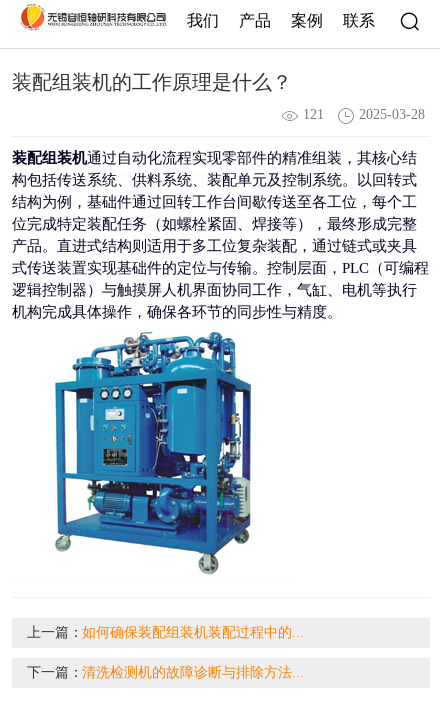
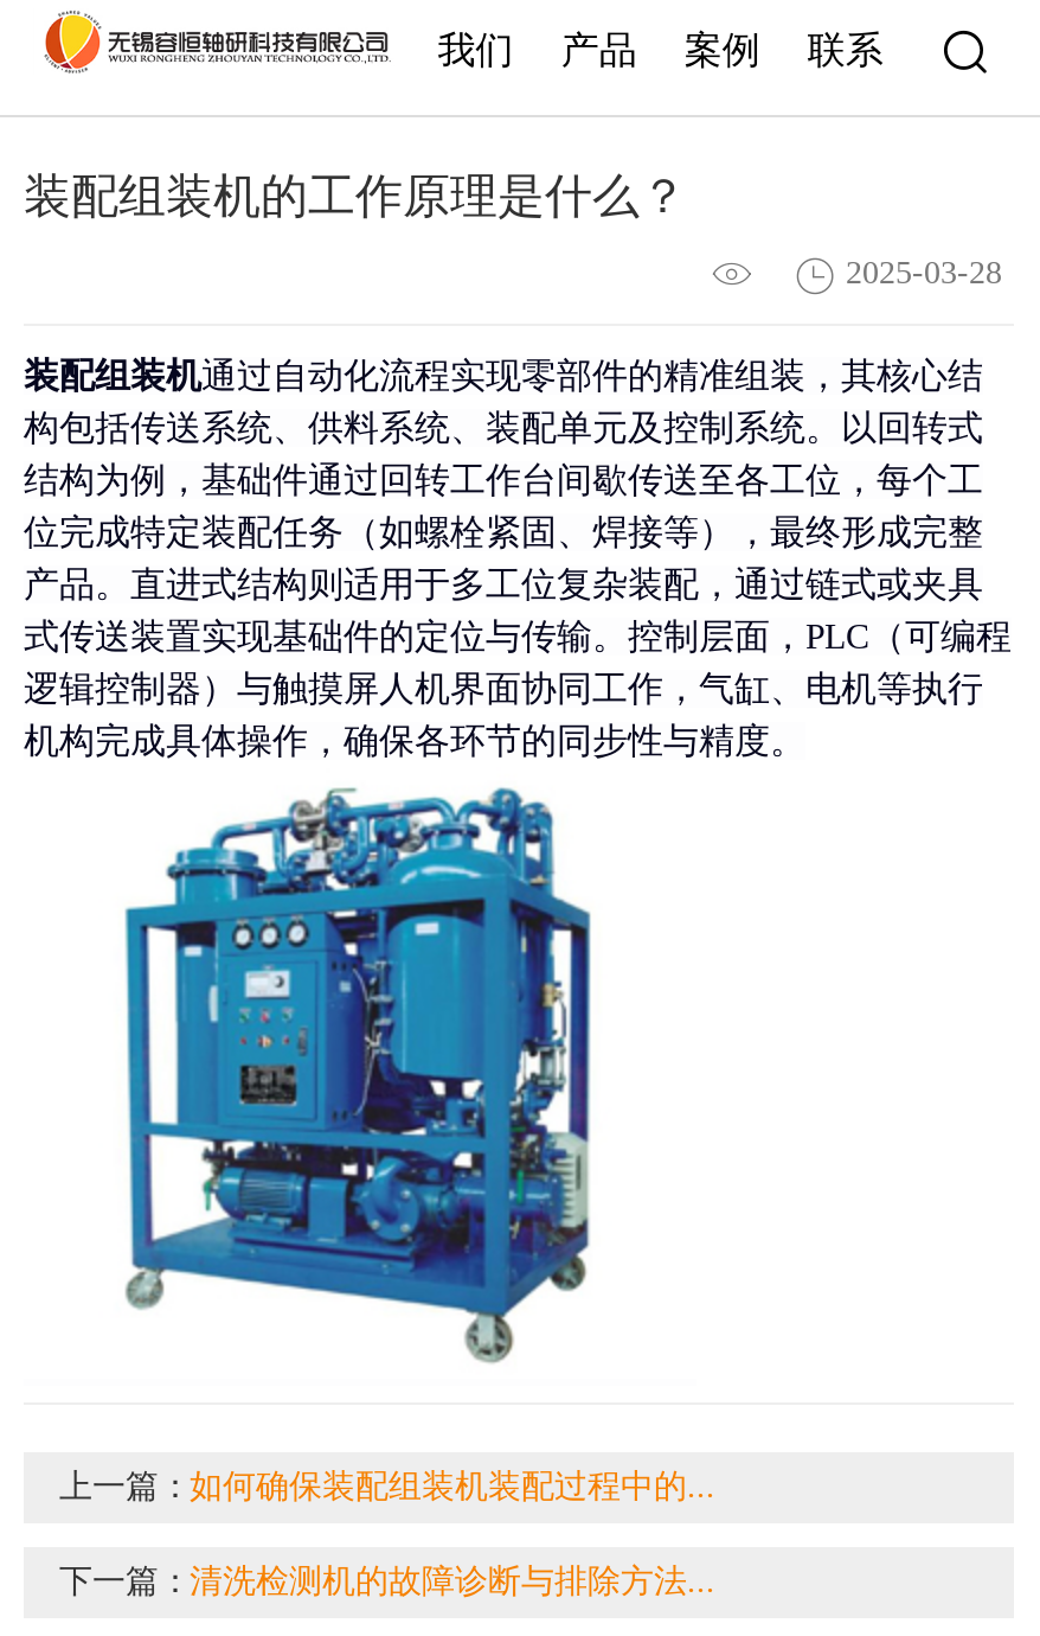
- 121
